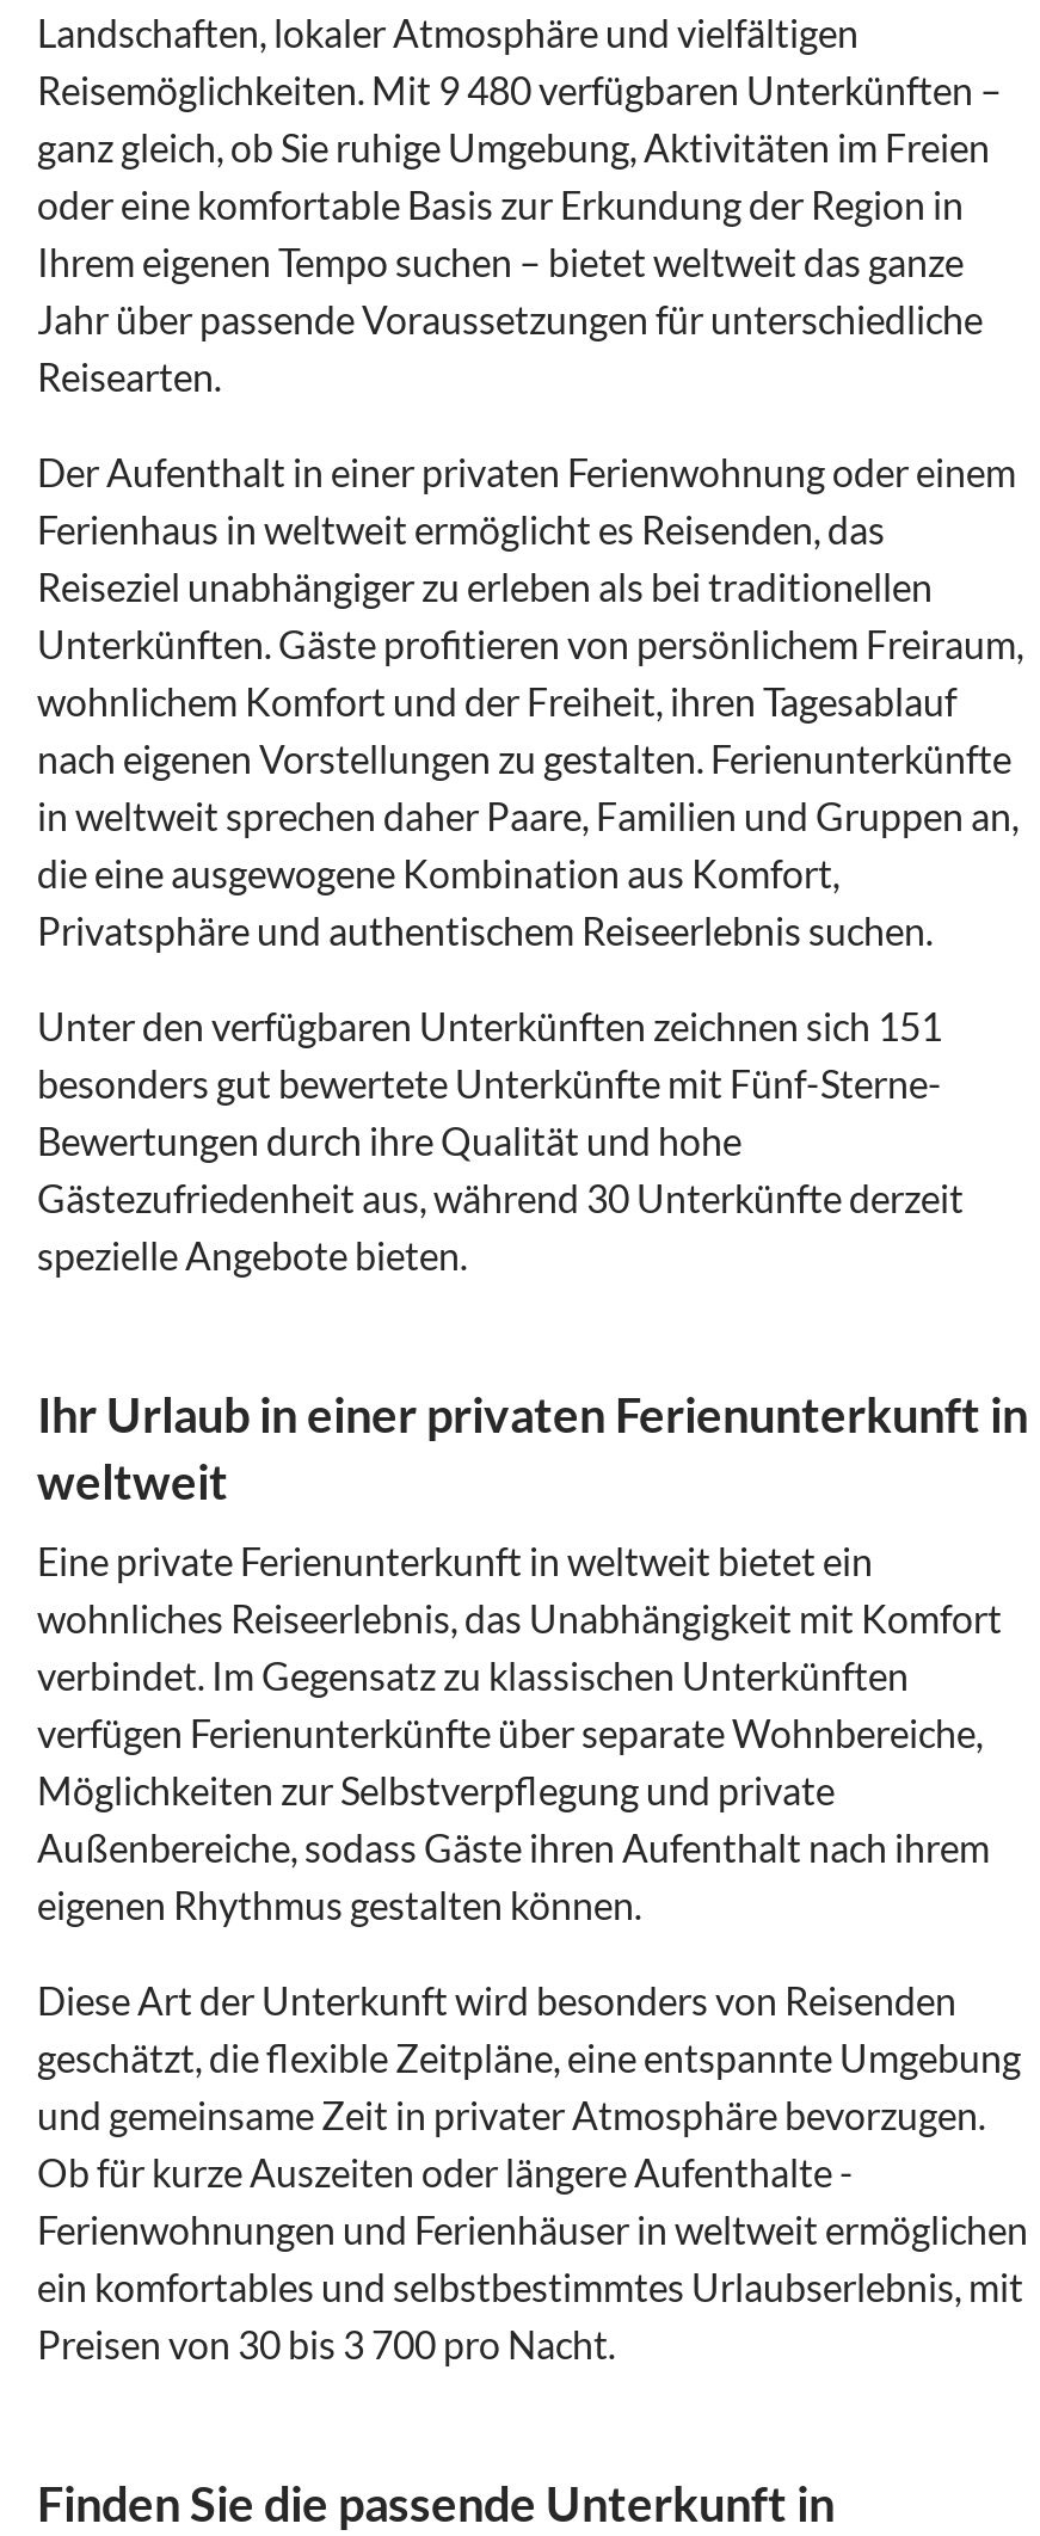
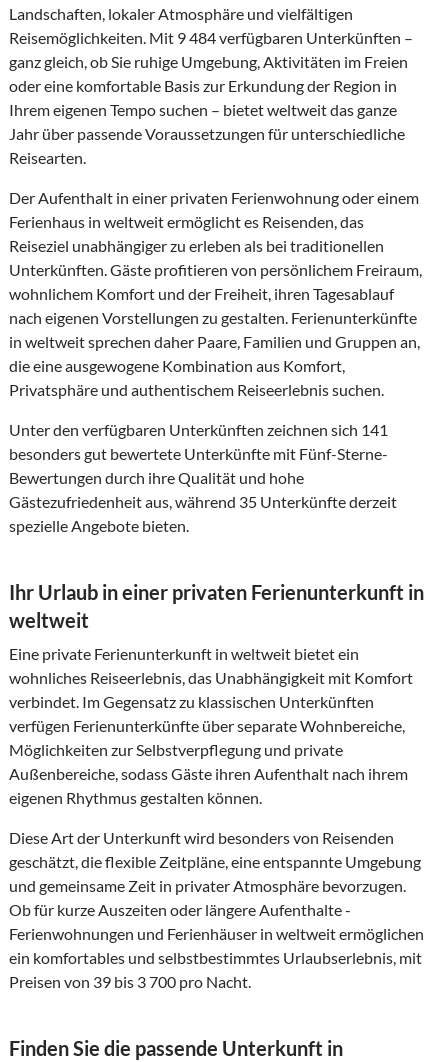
- Reisemöglichkeiten. Mit 9 480 verfügbaren Unterkünften –
+ Reisemöglichkeiten. Mit 9 484 verfügbaren Unterkünften –

- Unter den verfügbaren Unterkünften zeichnen sich 151
+ Unter den verfügbaren Unterkünften zeichnen sich 141

- Gästezufriedenheit aus, während 30 Unterkünfte derzeit
+ Gästezufriedenheit aus, während 35 Unterkünfte derzeit

- Preisen von 30 bis 3 700 pro Nacht.
+ Preisen von 39 bis 3 700 pro Nacht.
